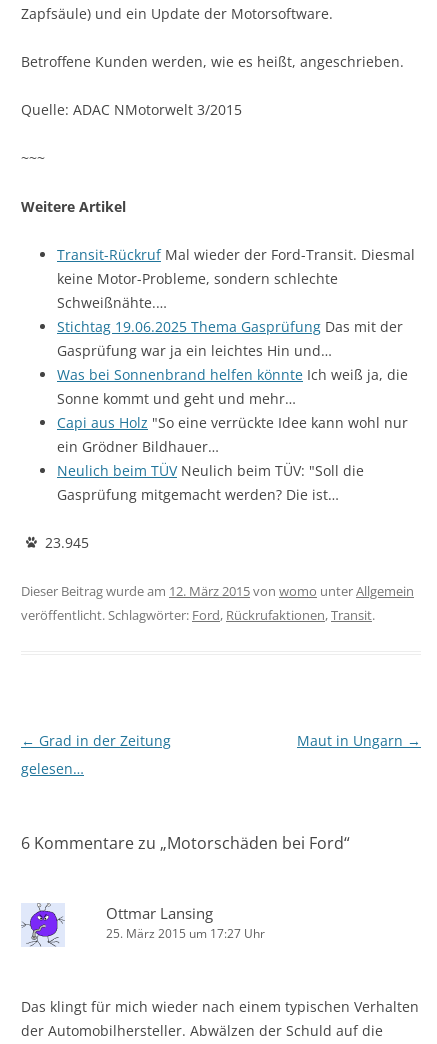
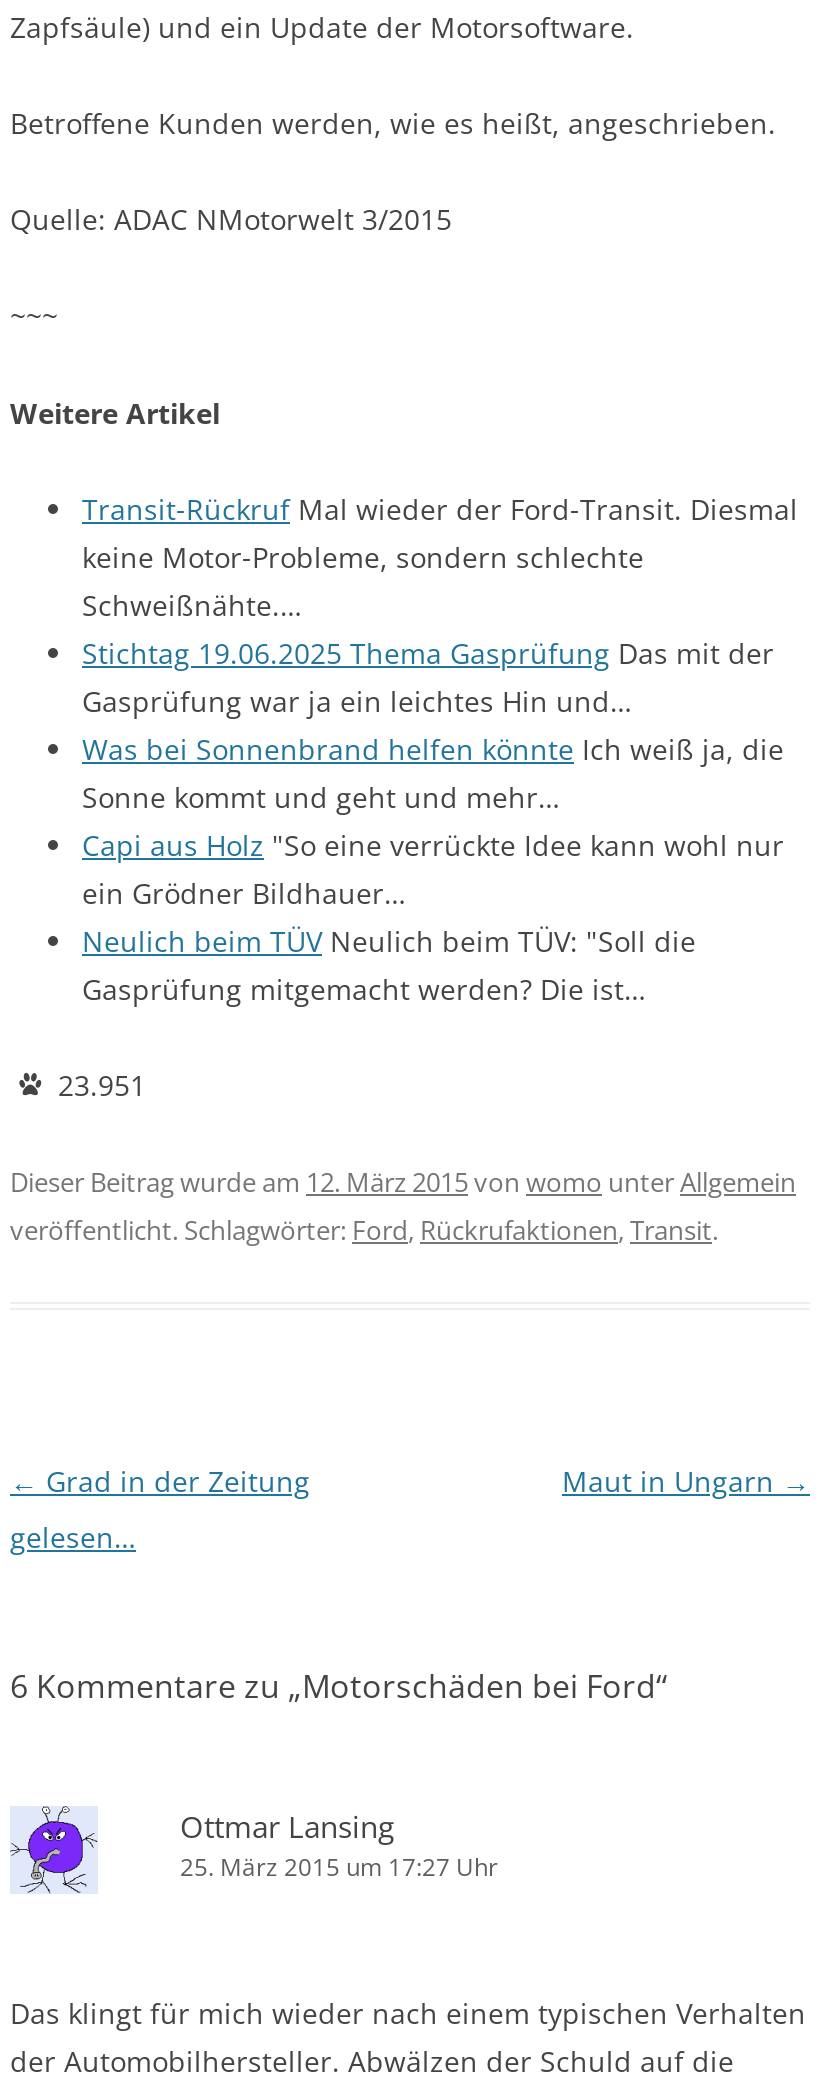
- 23.945
+ 23.951
